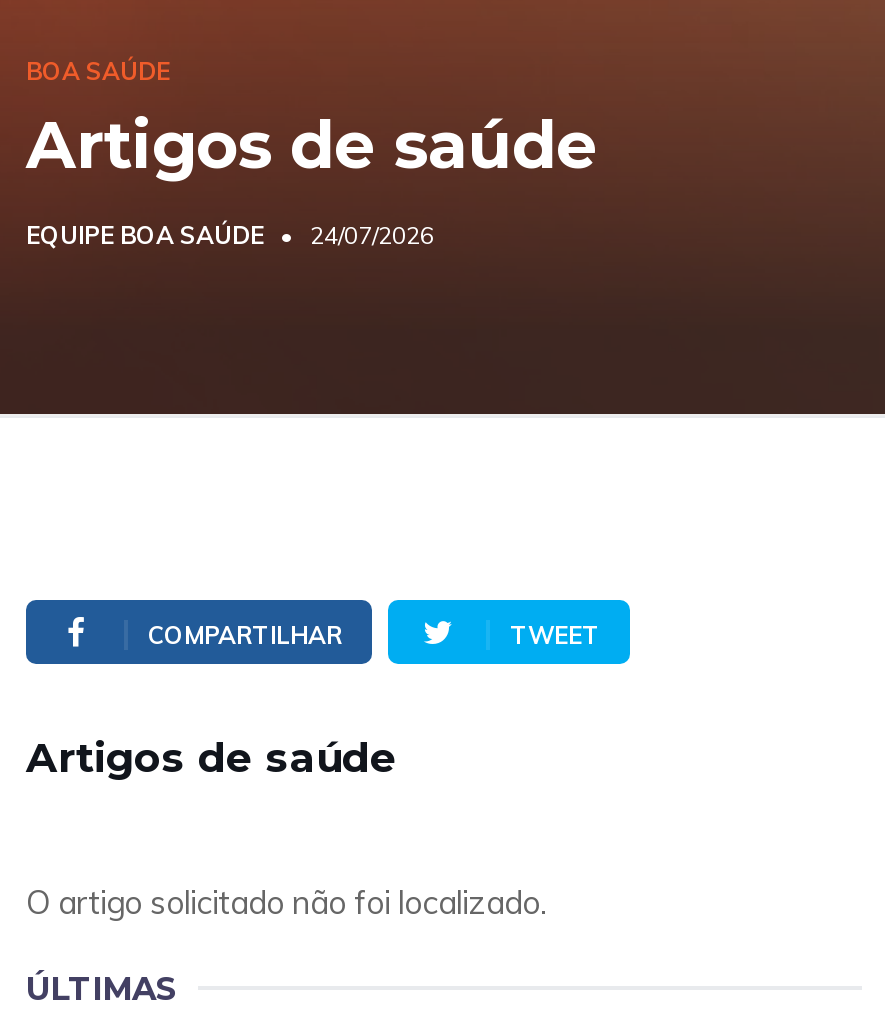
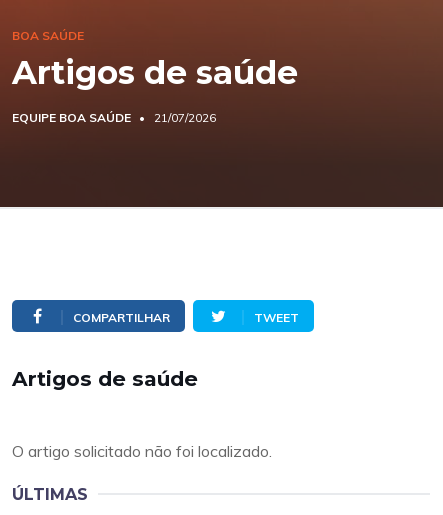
- EQUIPE BOA SAÚDE 24/07/2026
+ EQUIPE BOA SAÚDE 21/07/2026
